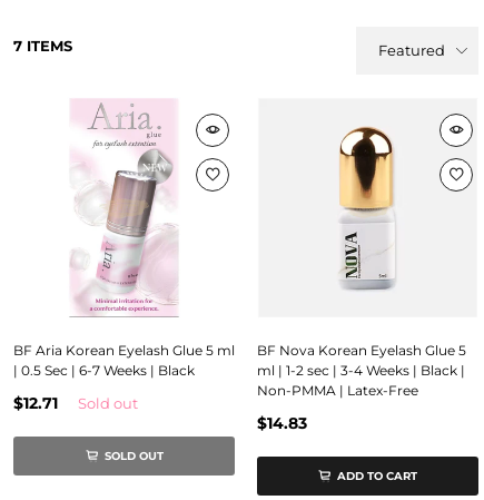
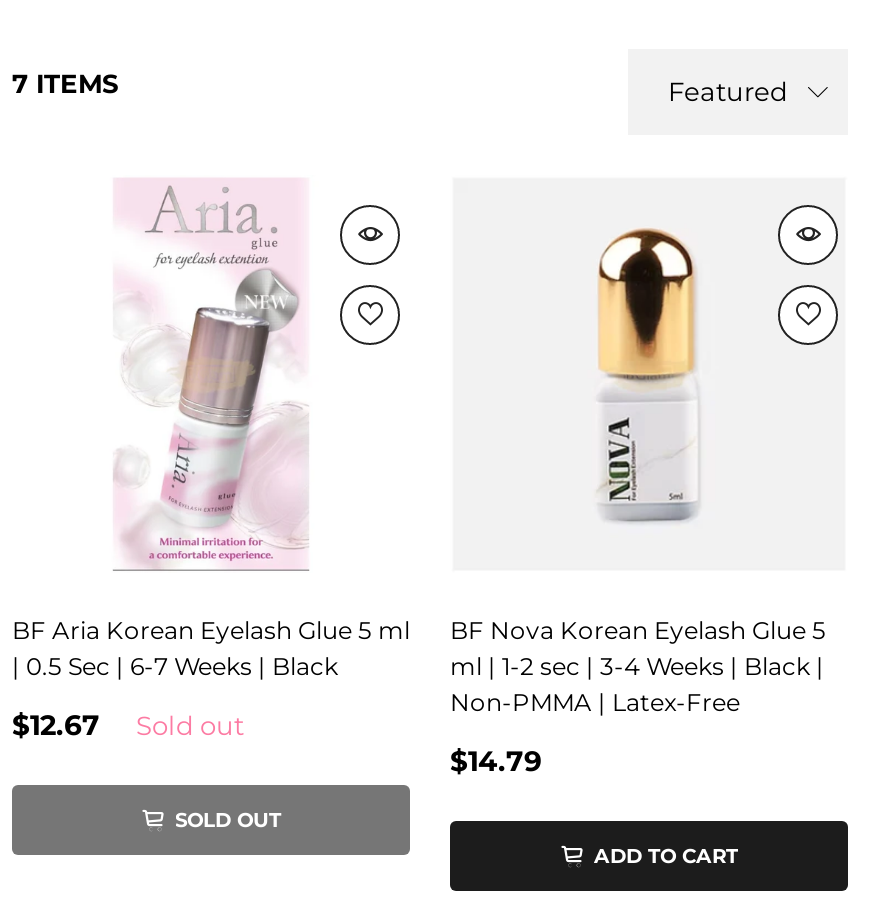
- $12.71 Sold out
+ $12.67 Sold out

- $14.83
+ $14.79
